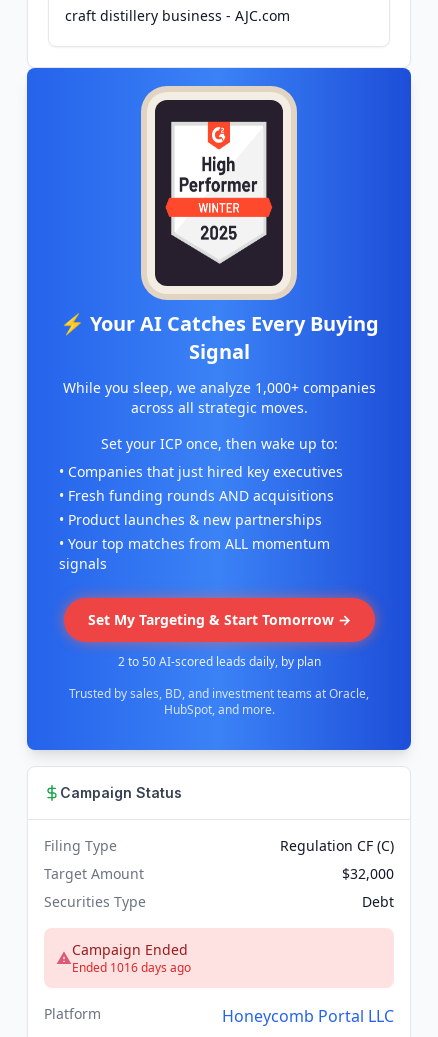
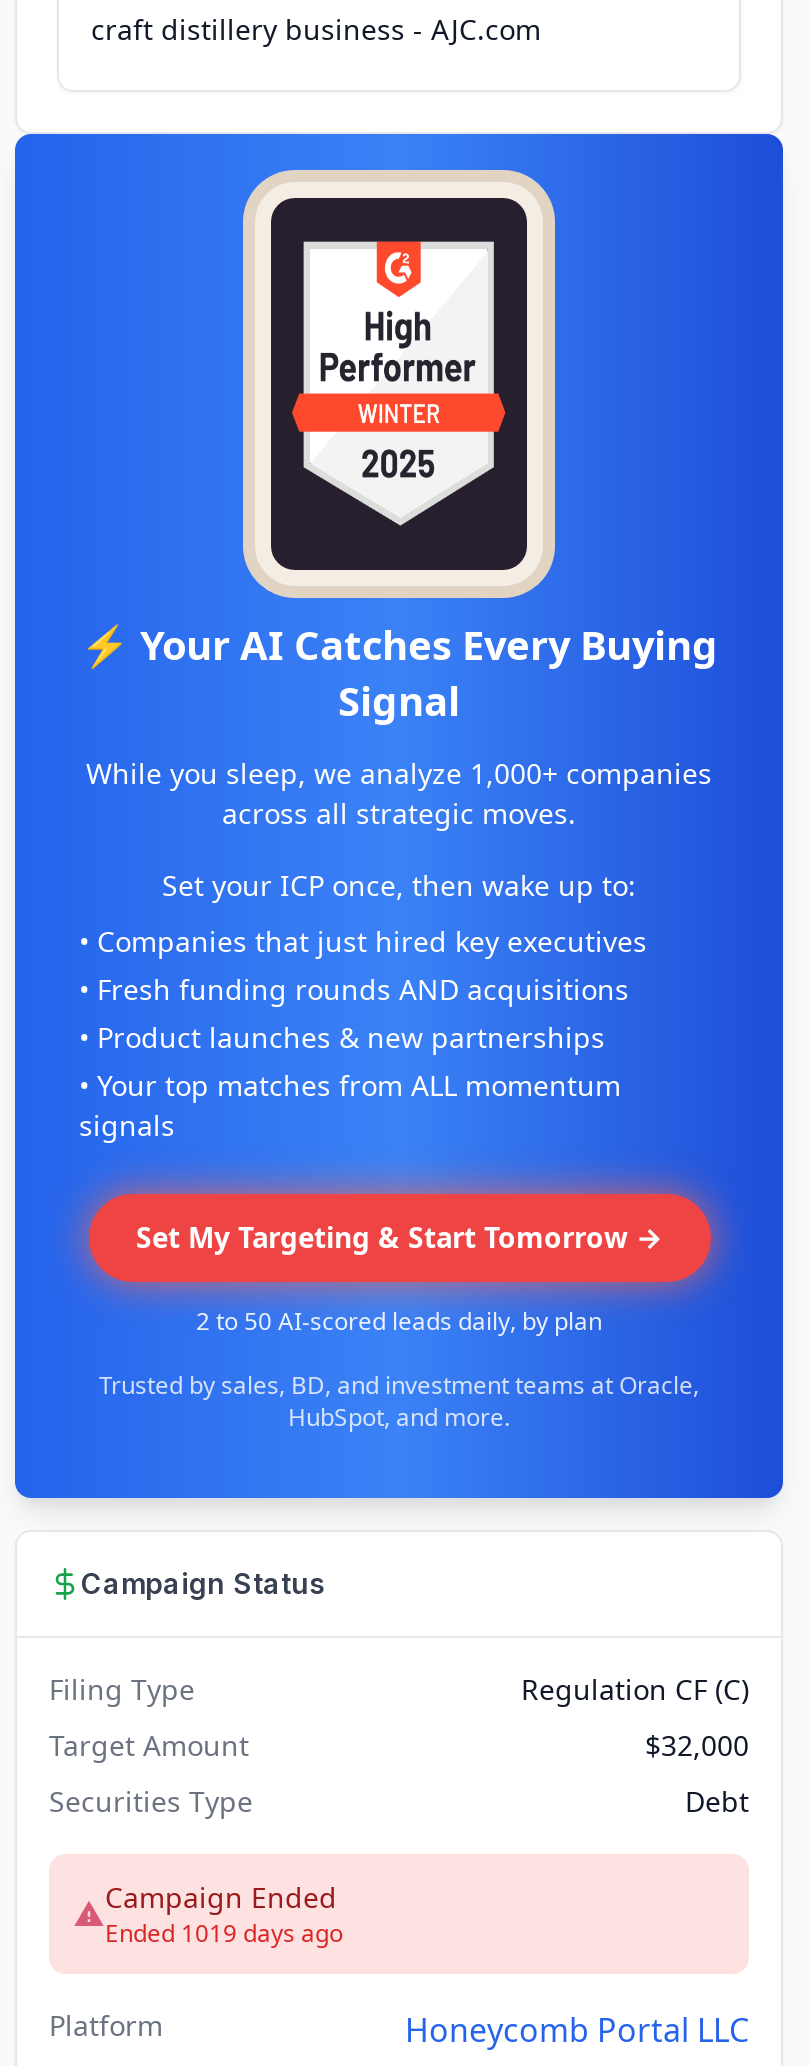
- Ended 1016 days ago
+ Ended 1019 days ago
